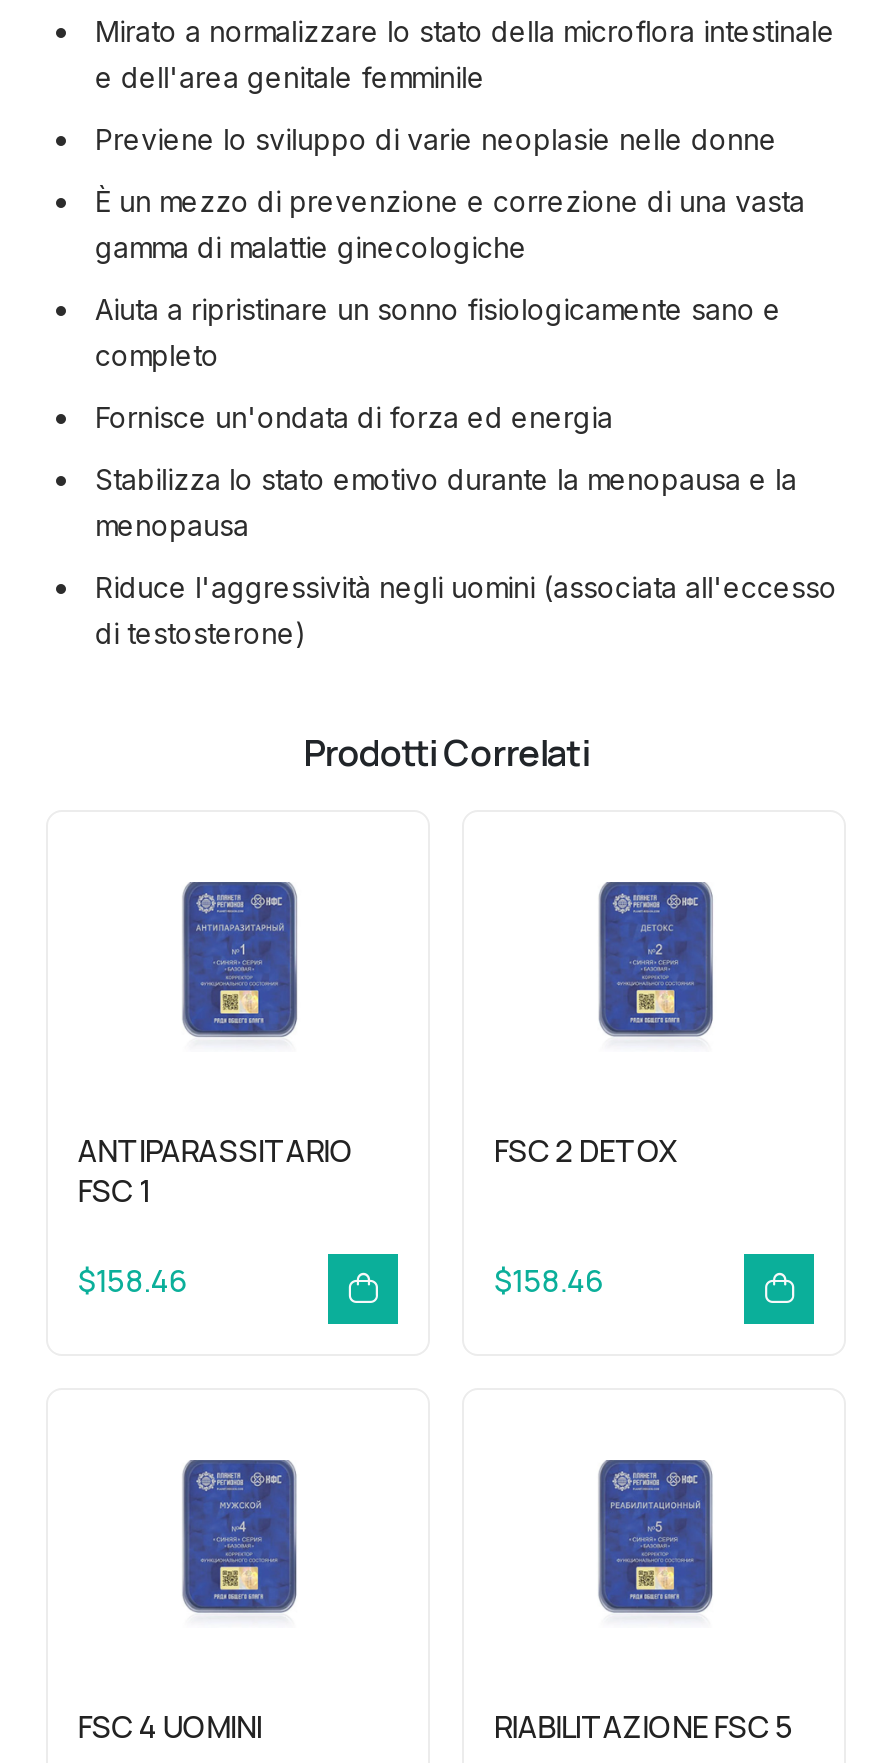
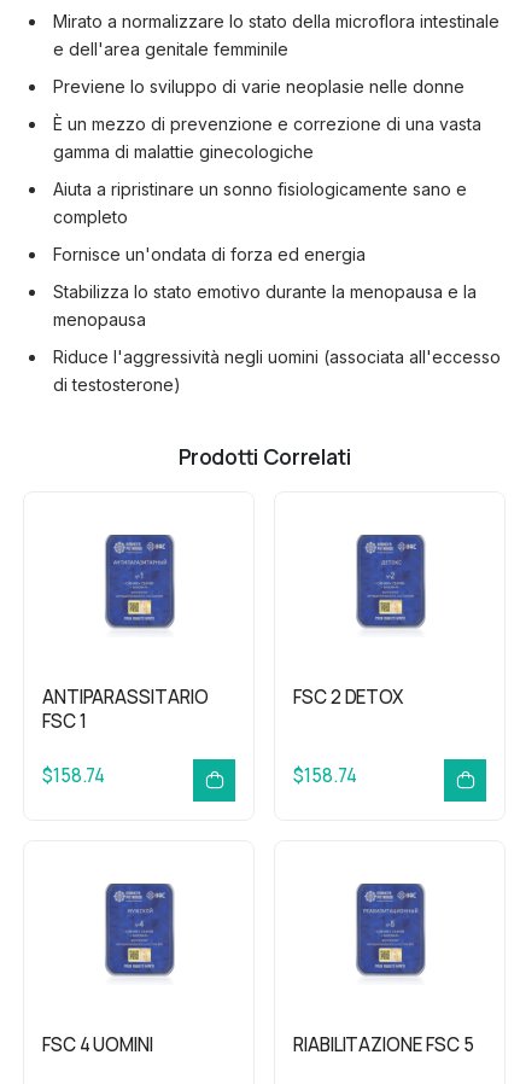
- $158.46
+ $158.74

- $158.46
+ $158.74
